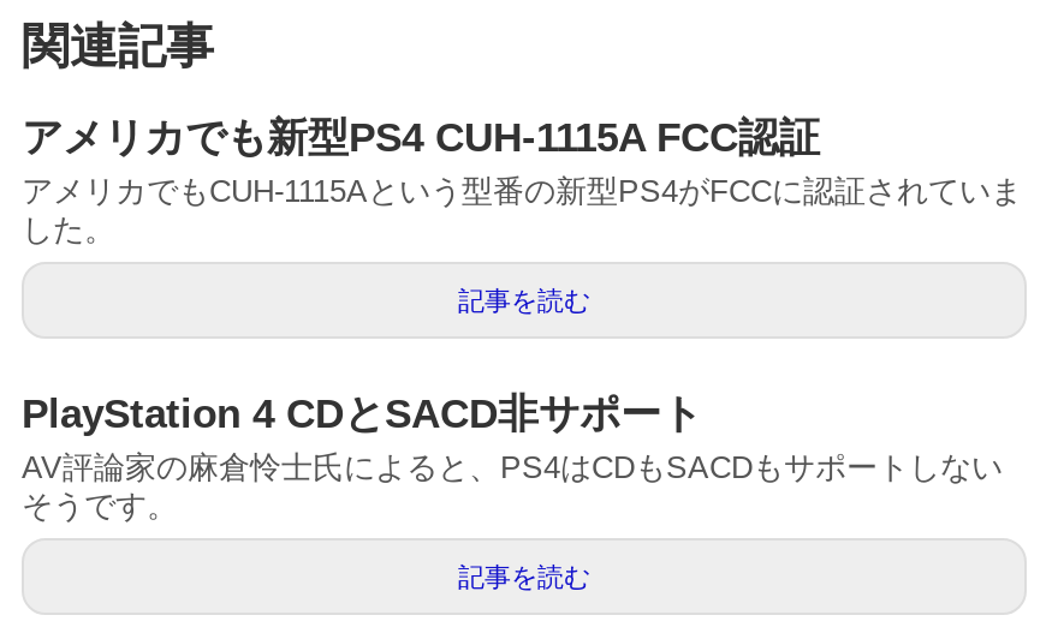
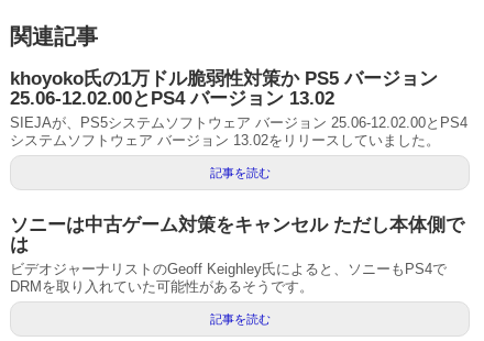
- アメリカでも新型PS4 CUH-1115A FCC認証
- アメリカでもCUH-1115Aという型番の新型PS4がFCCに認証されていま
- した。
+ khoyoko氏の1万ドル脆弱性対策か PS5 バージョン
+ 25.06-12.02.00とPS4 バージョン 13.02
+ SIEJAが、PS5システムソフトウェア バージョン 25.06-12.02.00とPS4
+ システムソフトウェア バージョン 13.02をリリースしていました。

- PlayStation 4 CDとSACD非サポート
- AV評論家の麻倉怜士氏によると、PS4はCDもSACDもサポートしない
- そうです。
+ ソニーは中古ゲーム対策をキャンセル ただし本体側で
+ は
+ ビデオジャーナリストのGeoff Keighley氏によると、ソニーもPS4で
+ DRMを取り入れていた可能性があるそうです。
